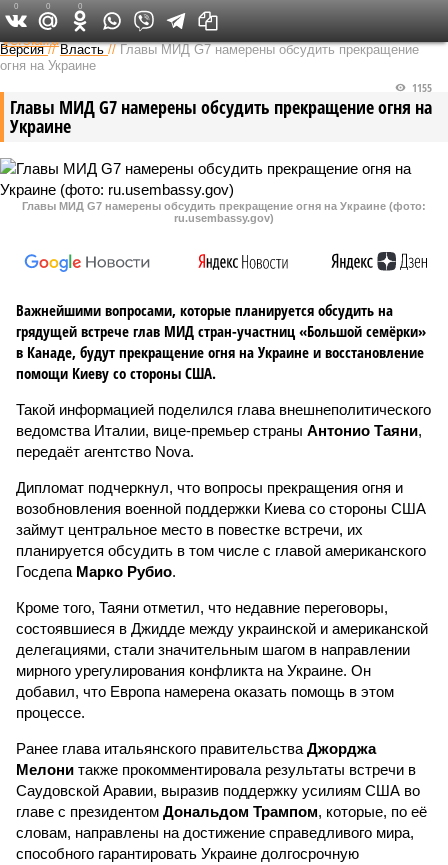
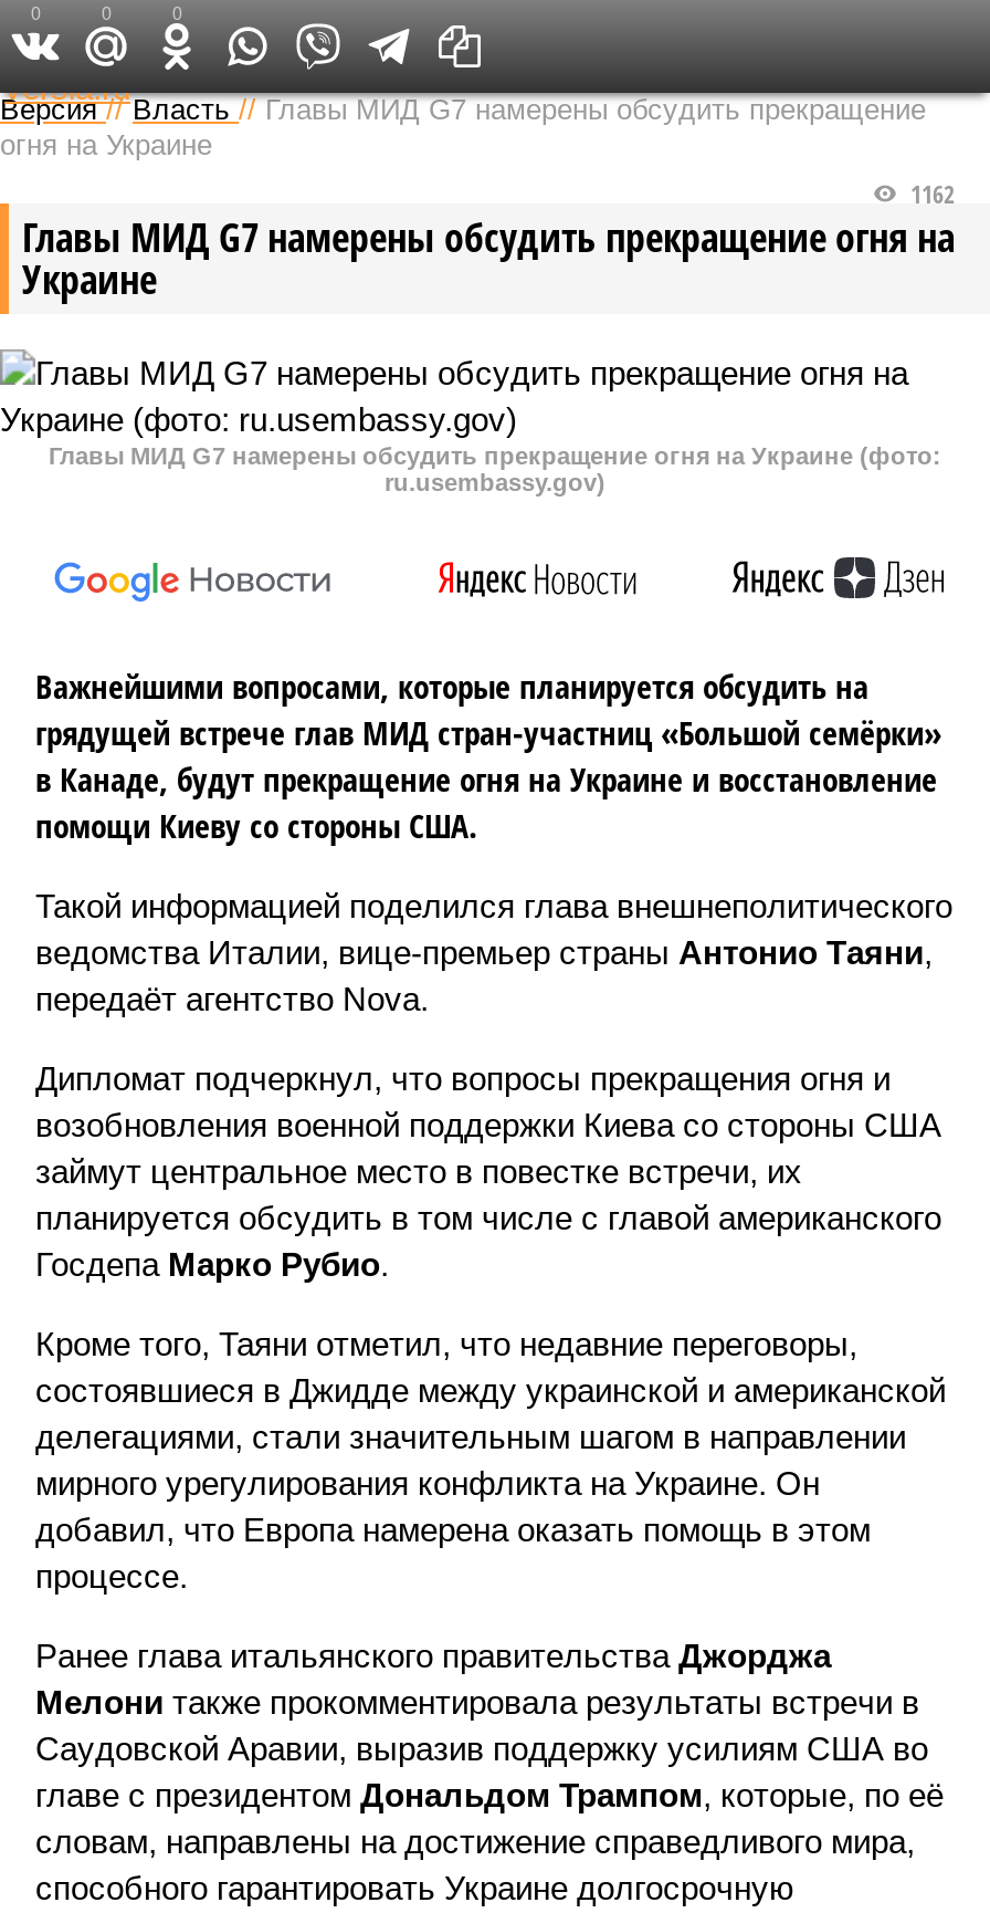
- 1155
+ 1162
